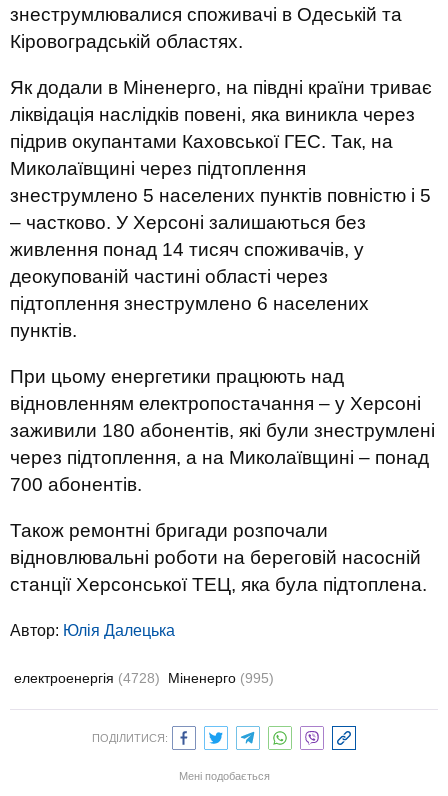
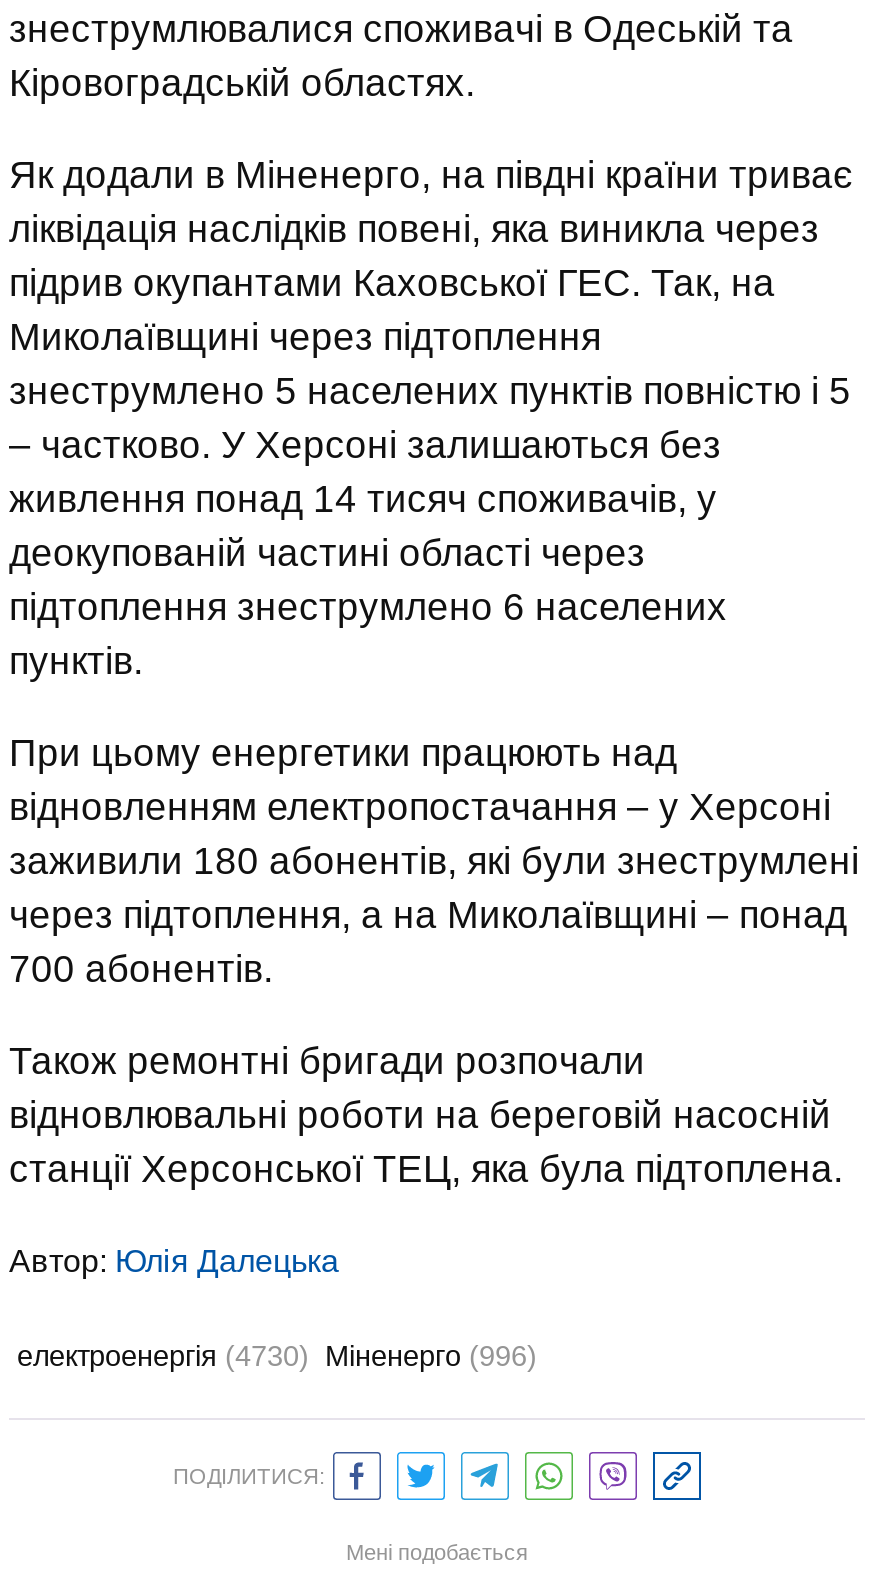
- електроенергія (4728) Міненерго (995)
+ електроенергія (4730) Міненерго (996)
